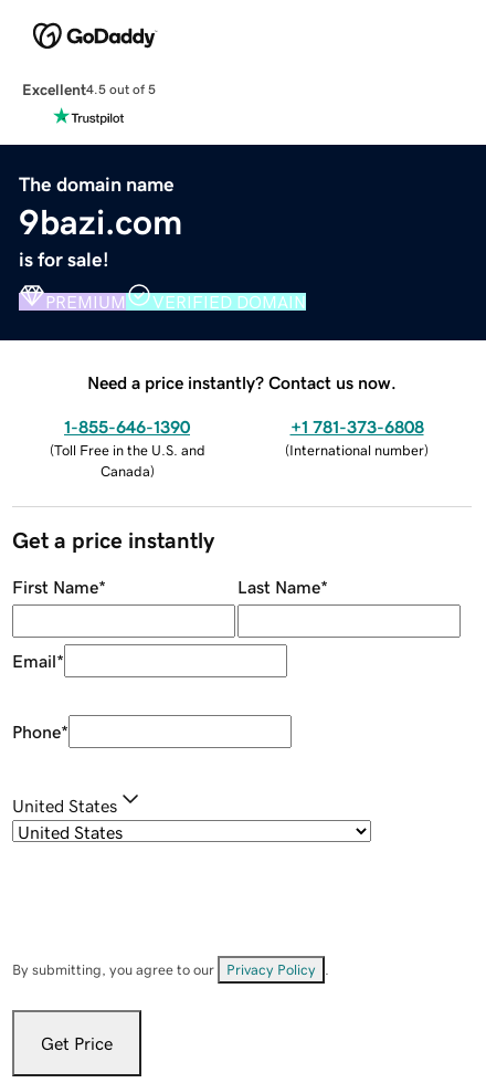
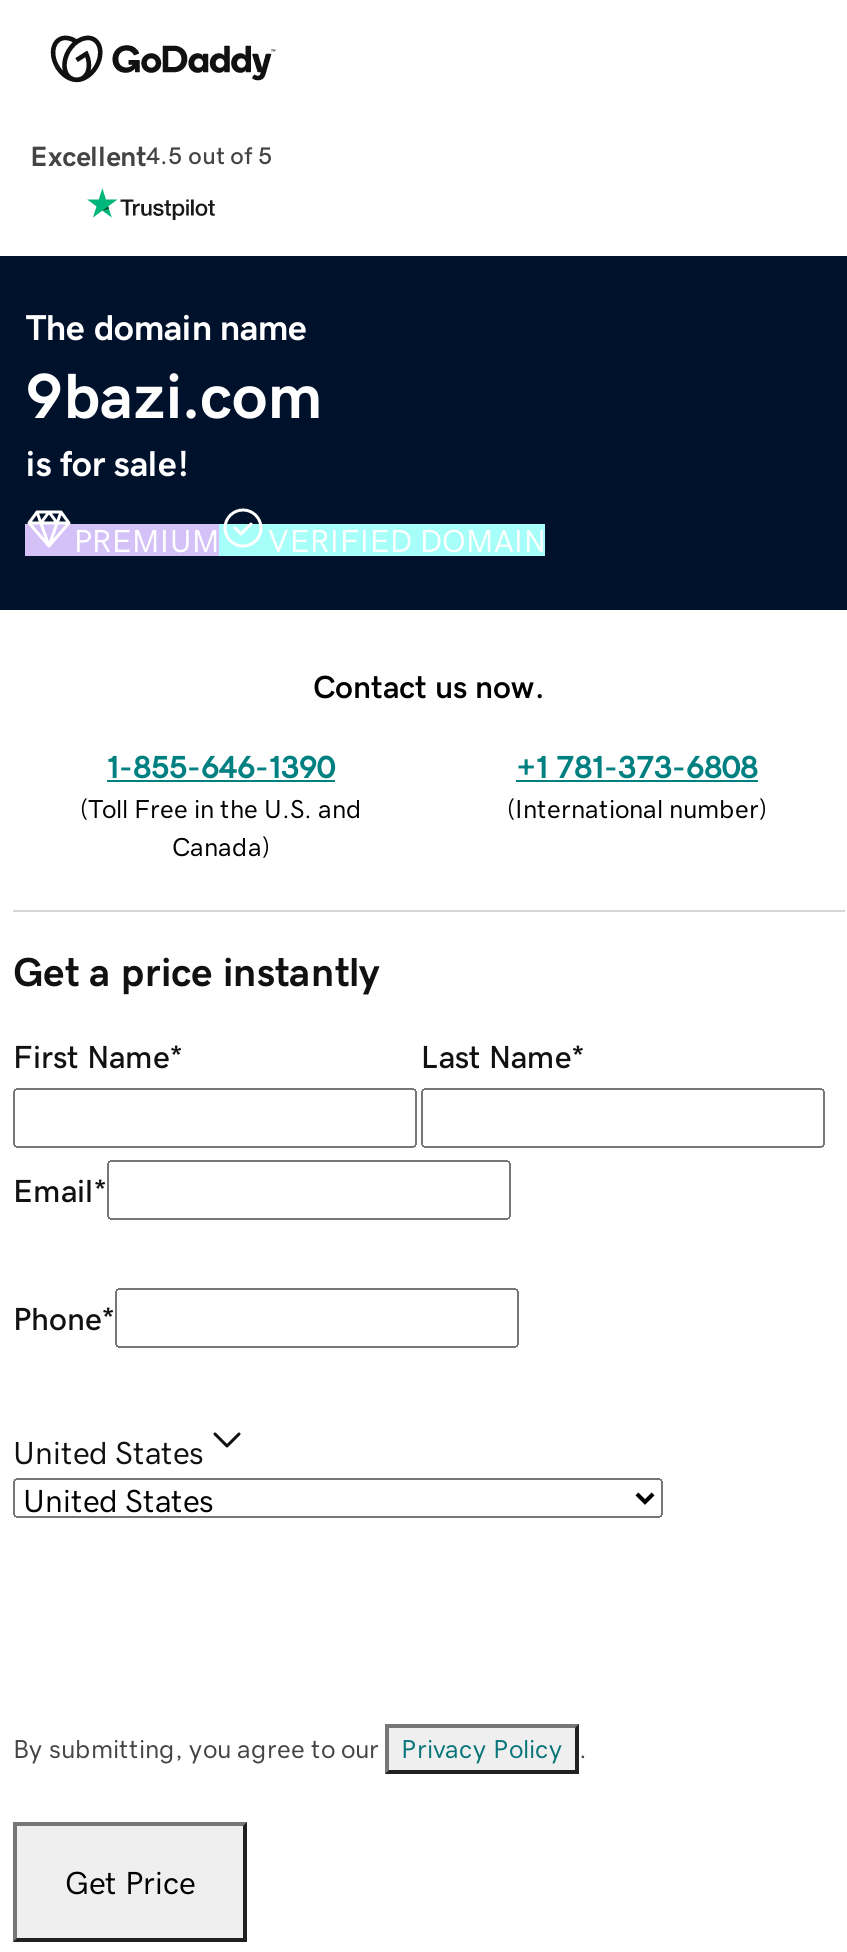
- Need a price instantly? Contact us now.
+ Contact us now.
